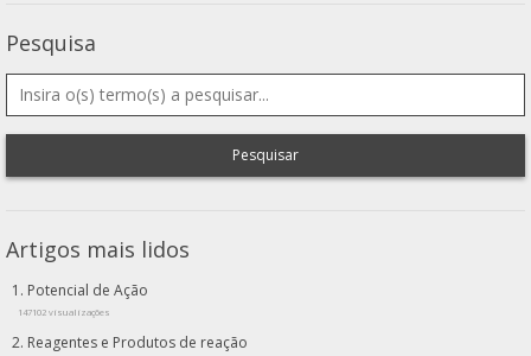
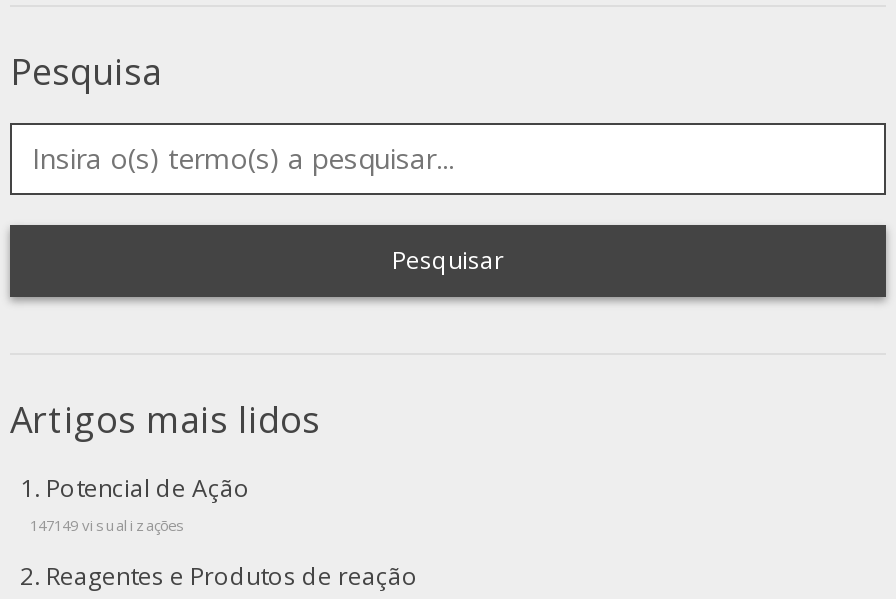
- 147102 visualizações
+ 147149 visualizações
